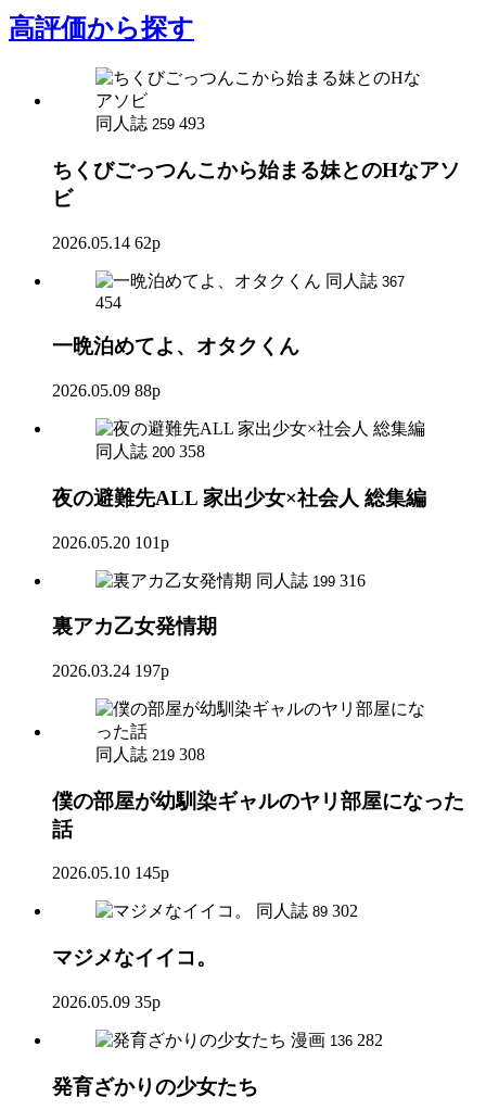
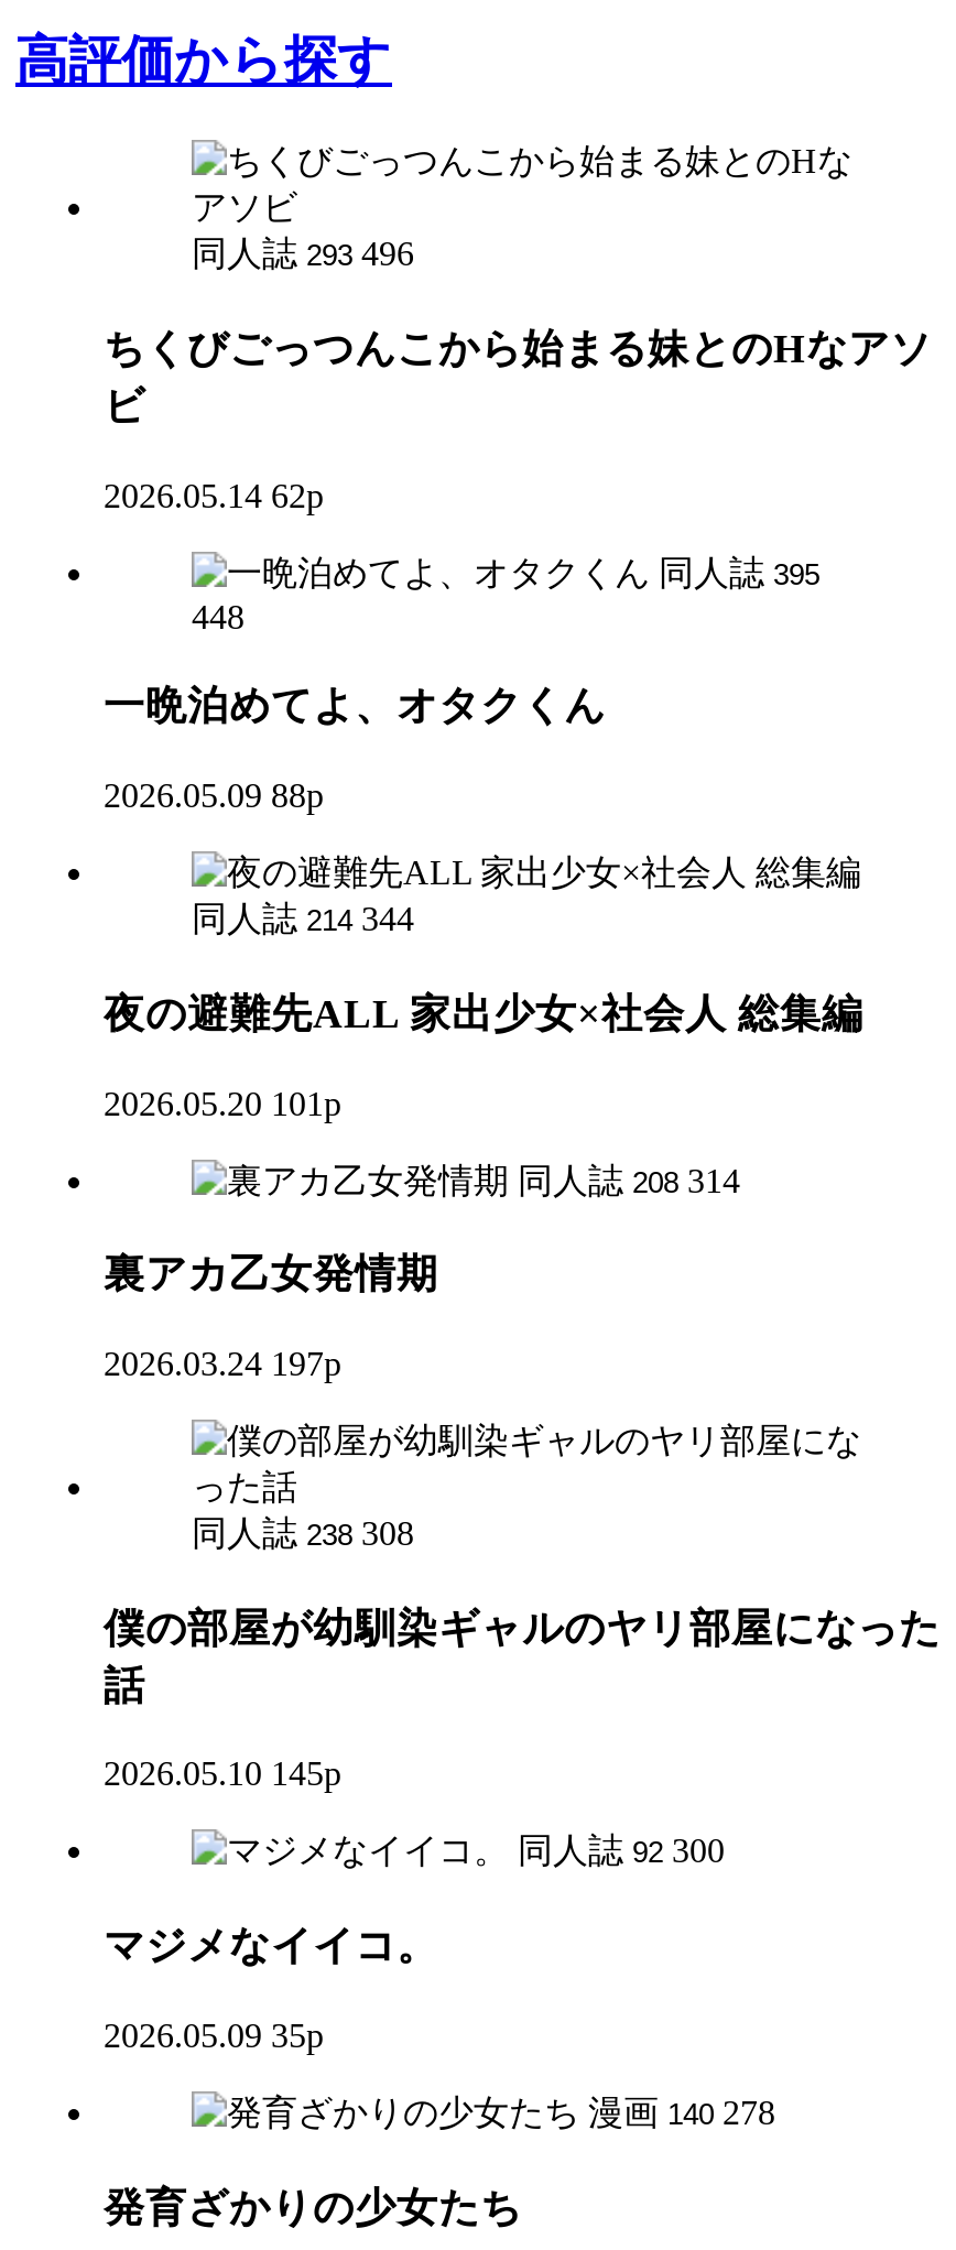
- 同人誌 259 493
+ 同人誌 293 496

- 同人誌 367
+ 同人誌 395

- 454
+ 448

- 同人誌 200 358
+ 同人誌 214 344

- 同人誌 199 316
+ 同人誌 208 314

- 同人誌 219 308
+ 同人誌 238 308

- 同人誌 89 302
+ 同人誌 92 300

- 漫画 136 282
+ 漫画 140 278
